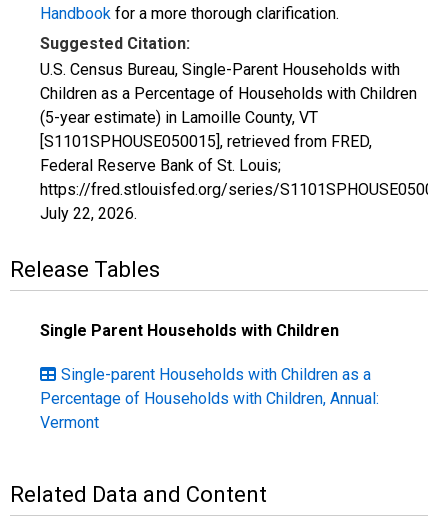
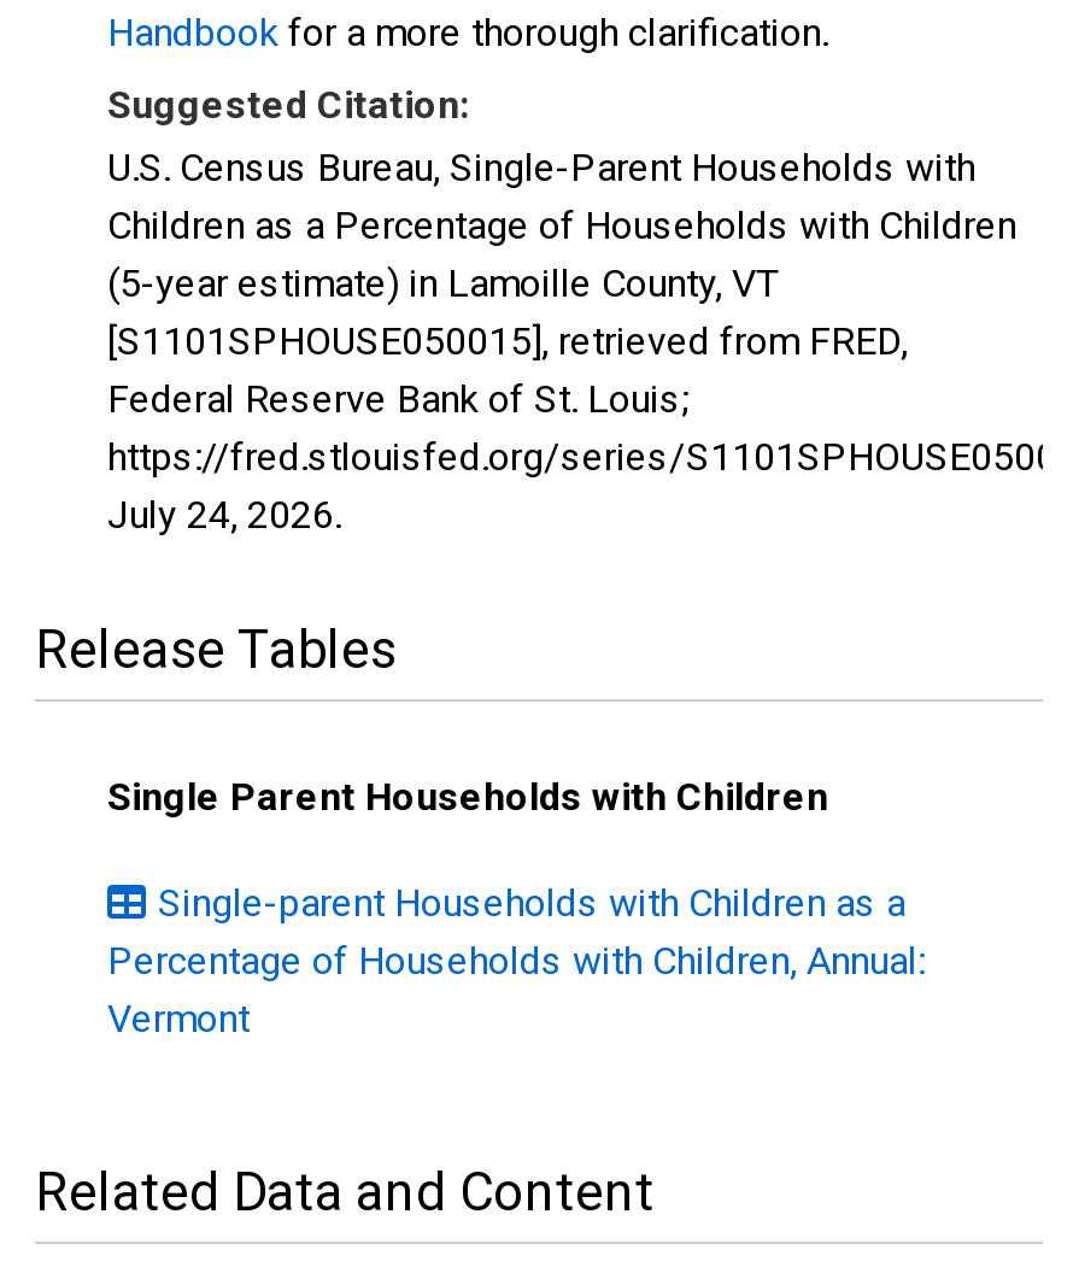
- July 22, 2026.
+ July 24, 2026.
